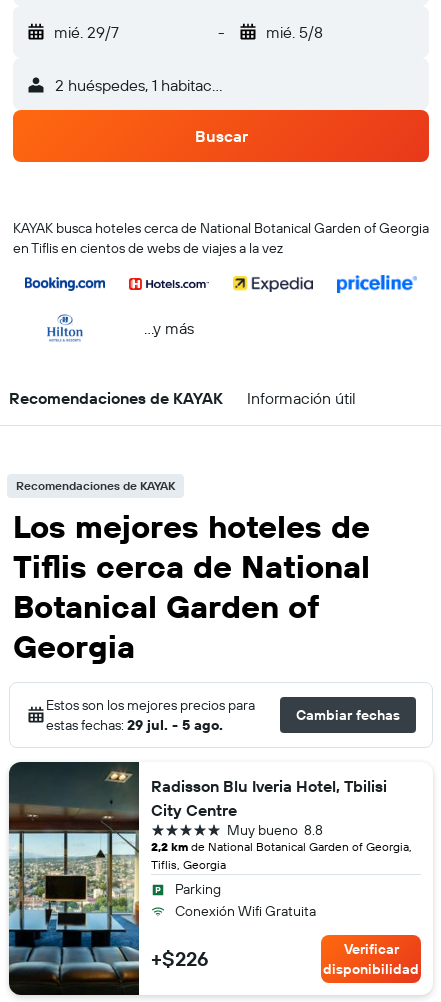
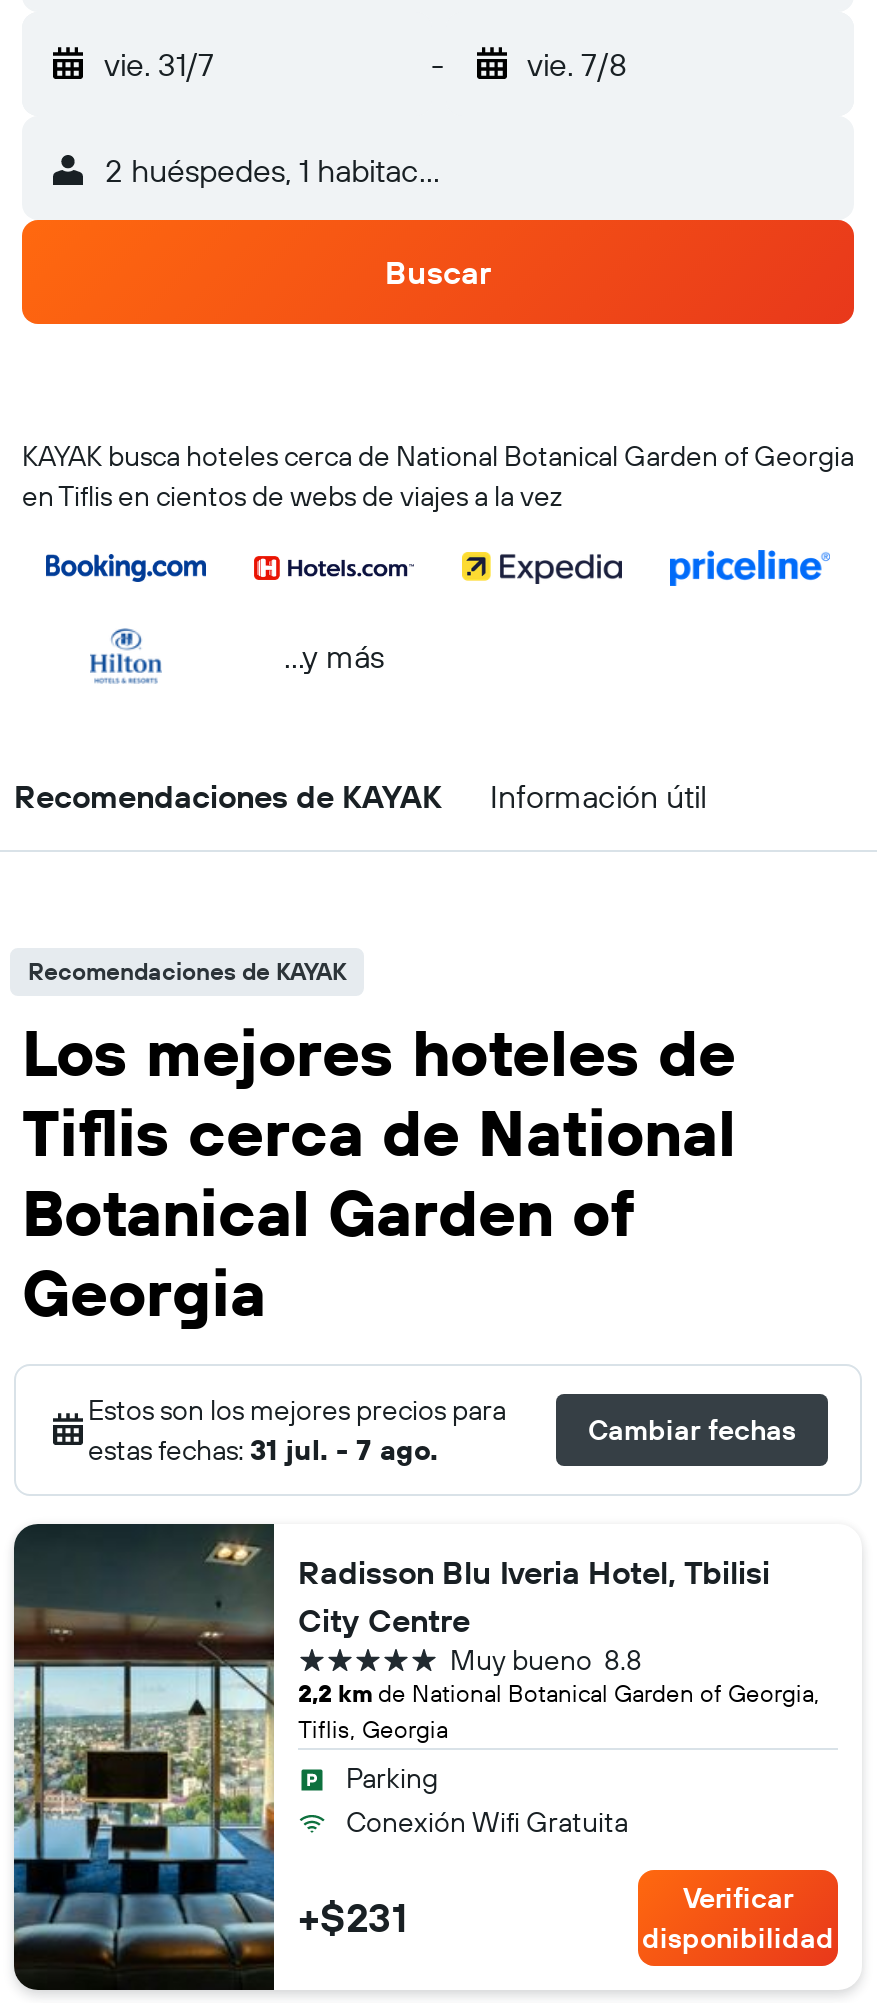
- mié. 29/7
+ vie. 31/7

- mié. 5/8
+ vie. 7/8

- estas fechas: 29 jul. - 5 ago.
+ estas fechas: 31 jul. - 7 ago.

- +$226
+ +$231
